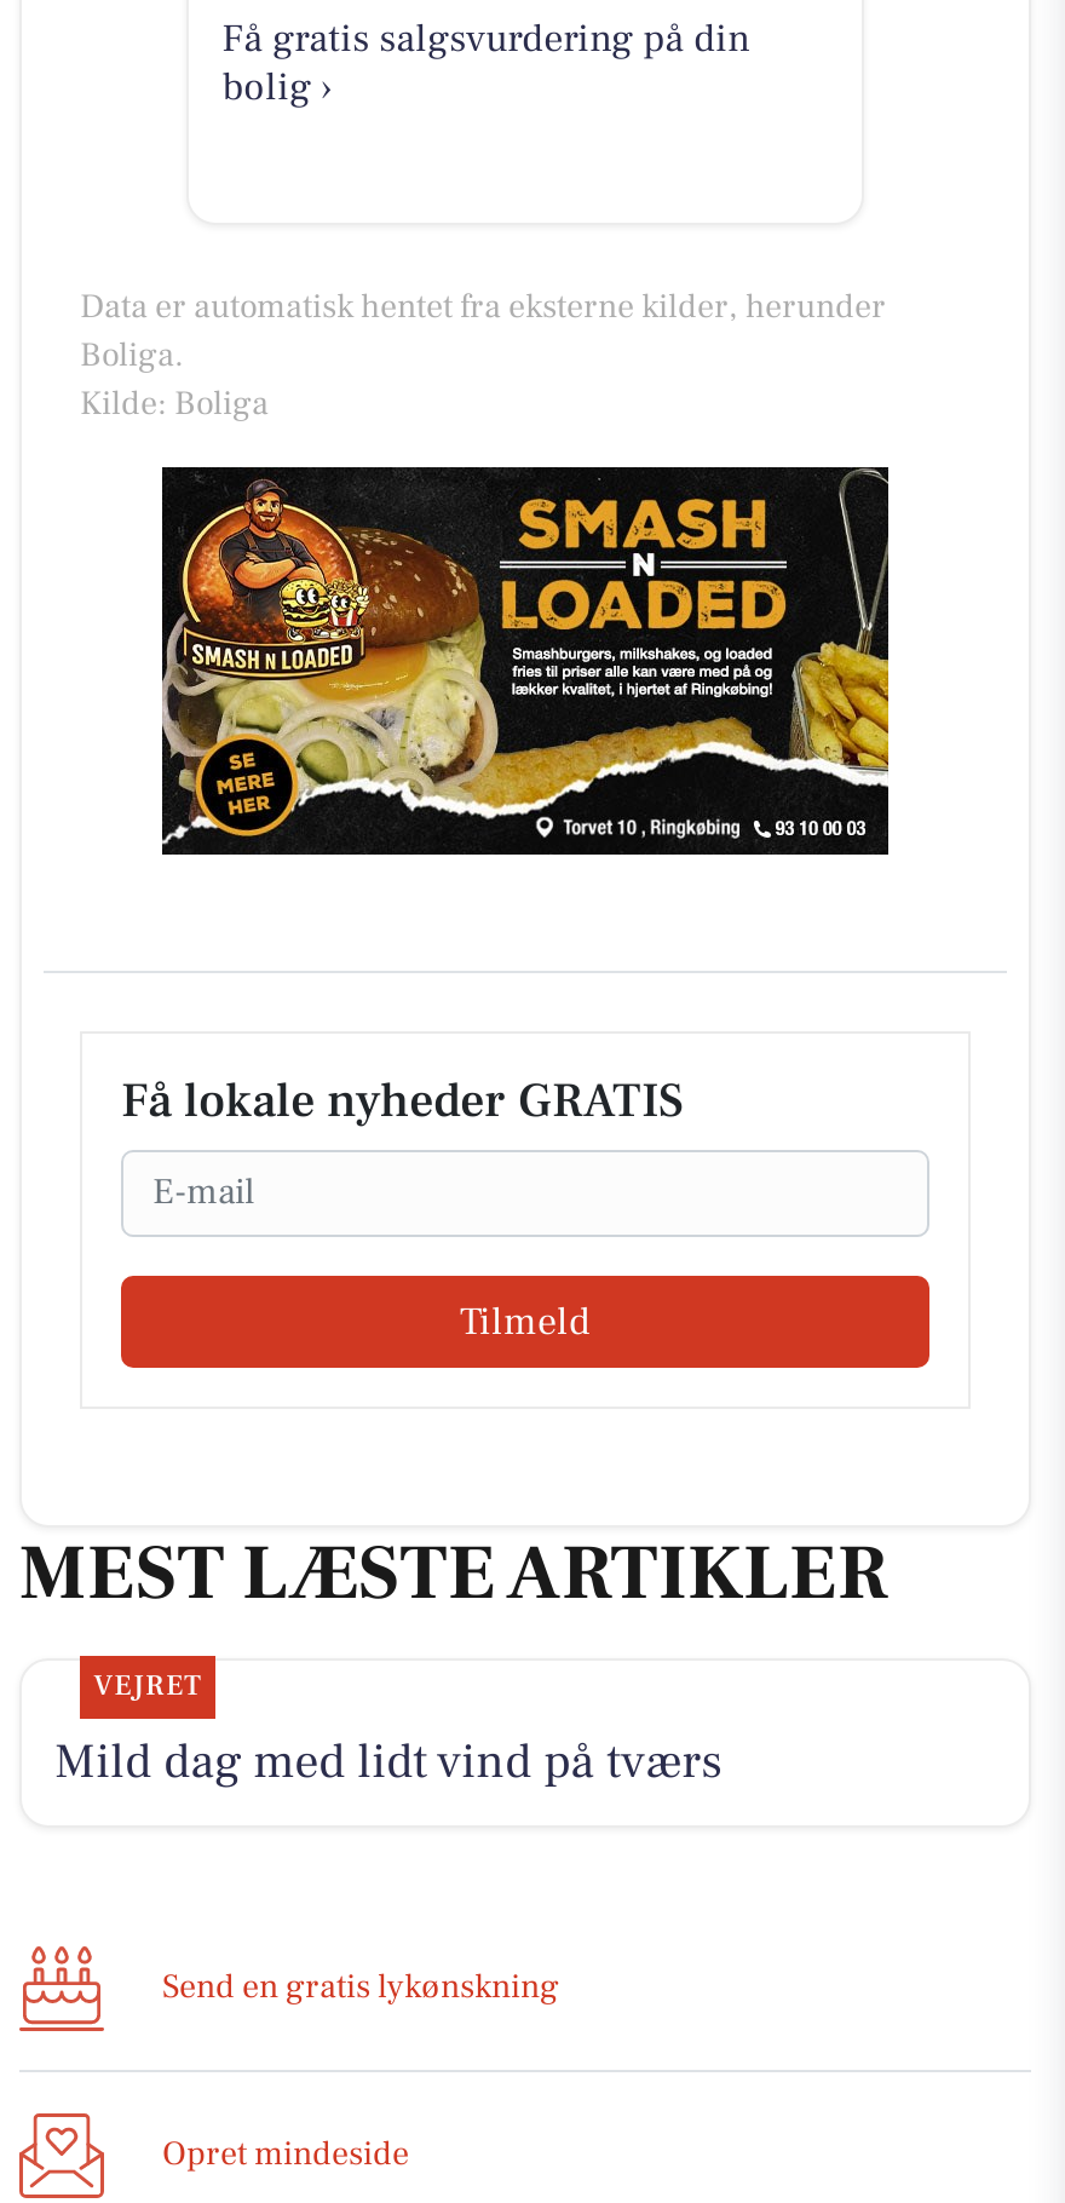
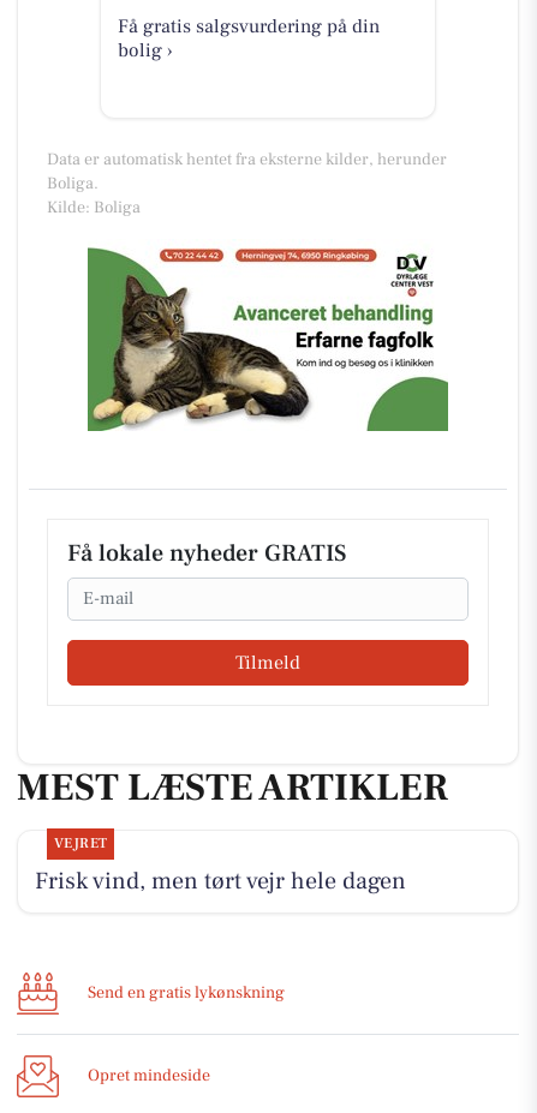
- [image]
+ [image]

- Mild dag med lidt vind på tværs
+ Frisk vind, men tørt vejr hele dagen
